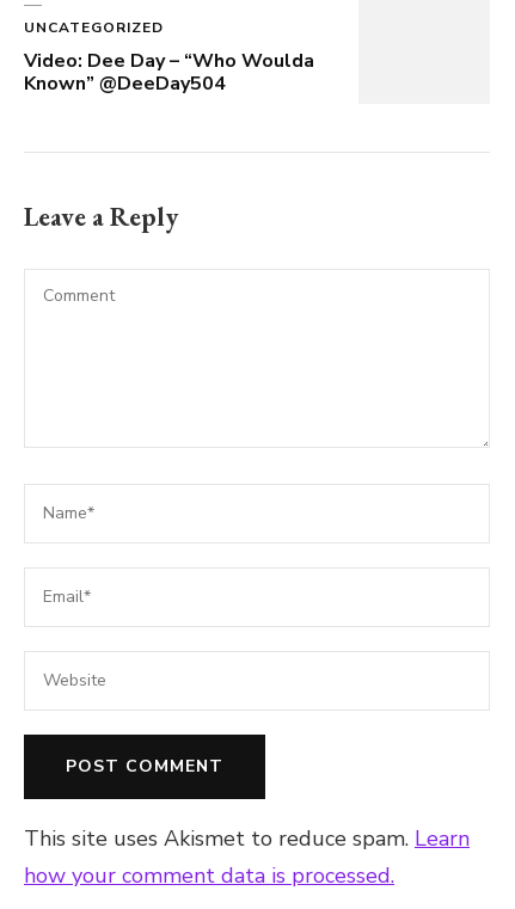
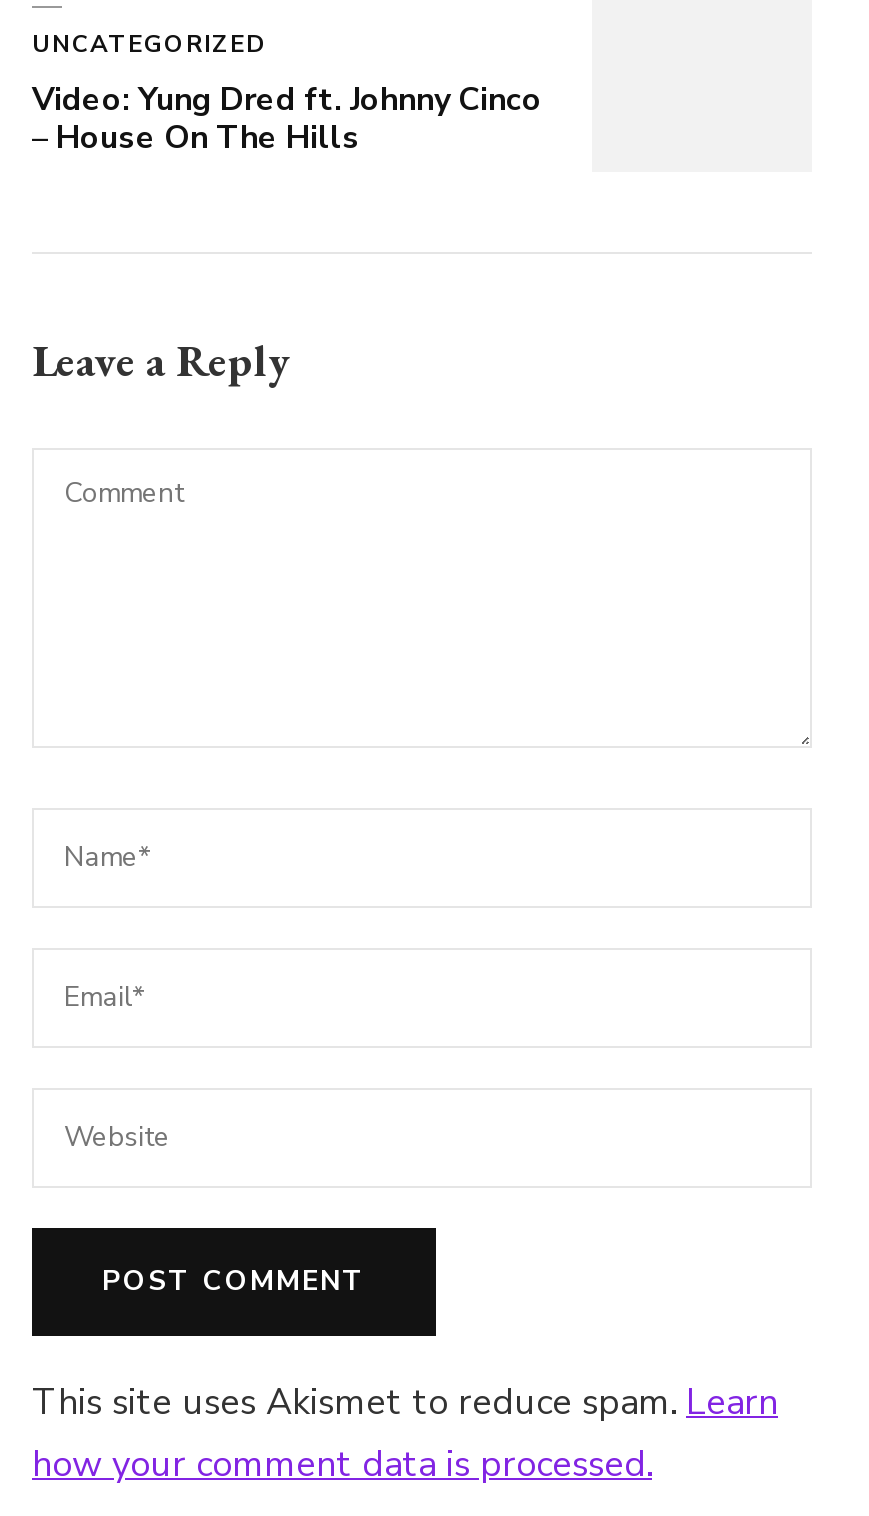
- Video: Dee Day – “Who Woulda
- Known” @DeeDay504
+ Video: Yung Dred ft. Johnny Cinco
+ – House On The Hills
